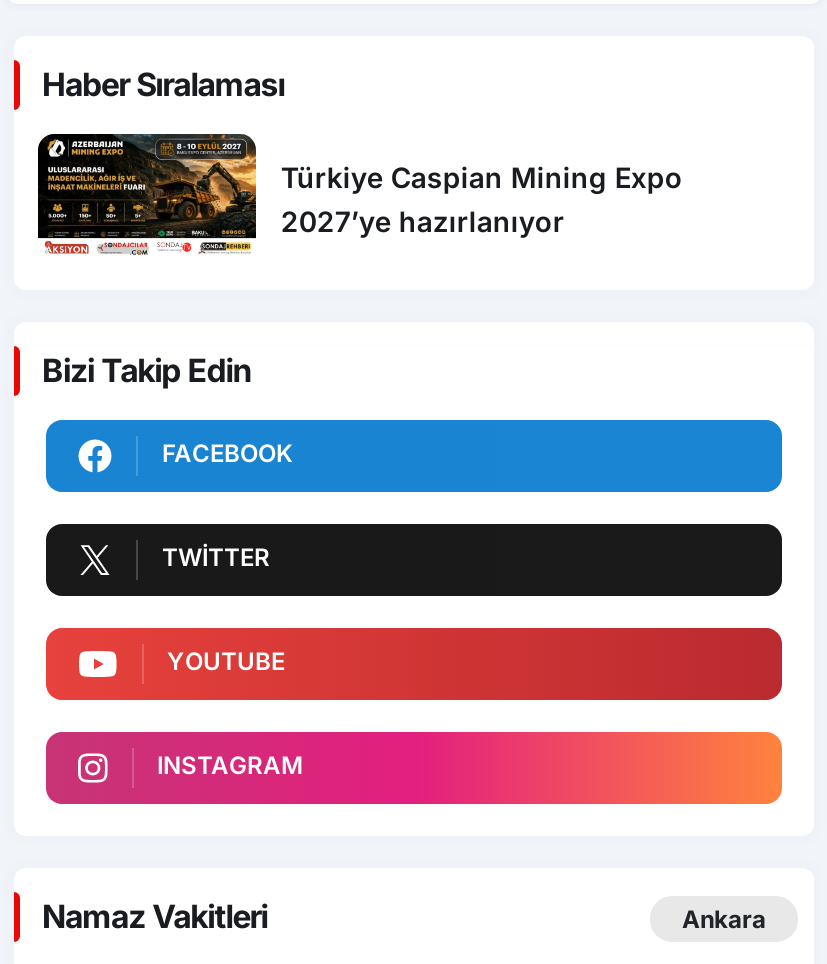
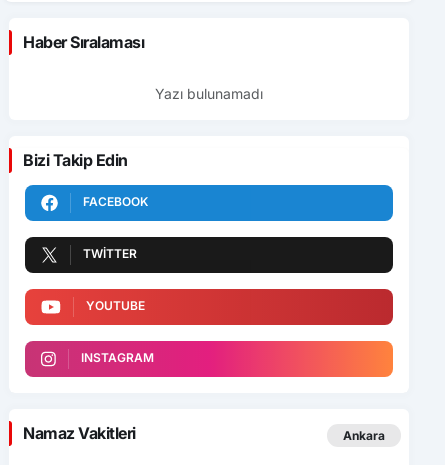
- [image]

- Türkiye Caspian Mining Expo
- 2027’ye hazırlanıyor
+ Yazı bulunamadı
